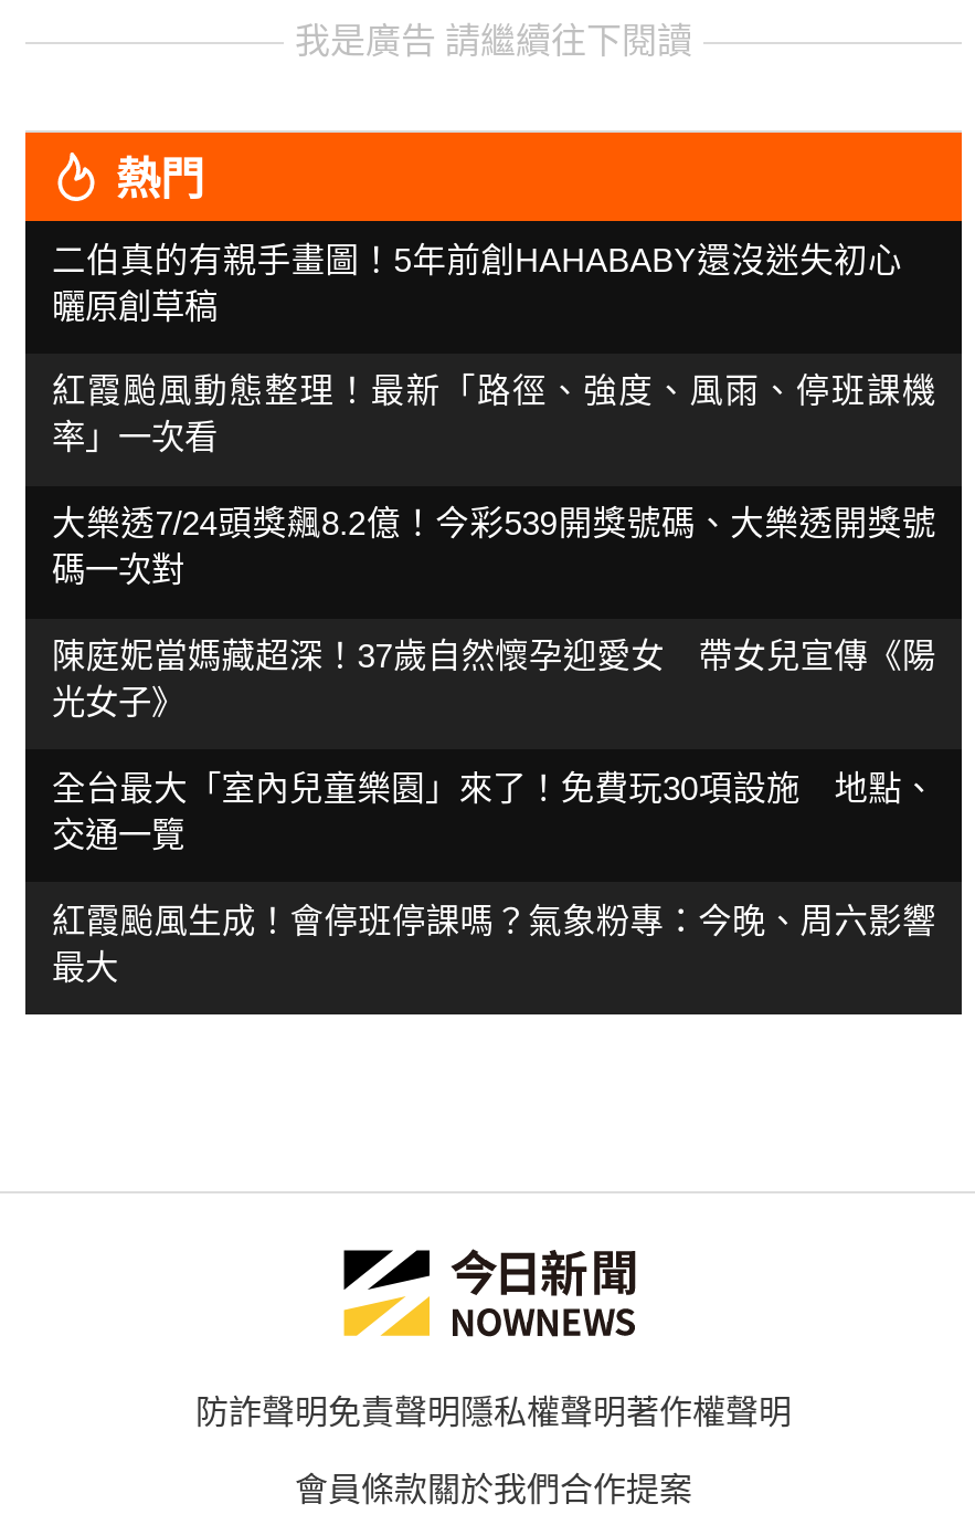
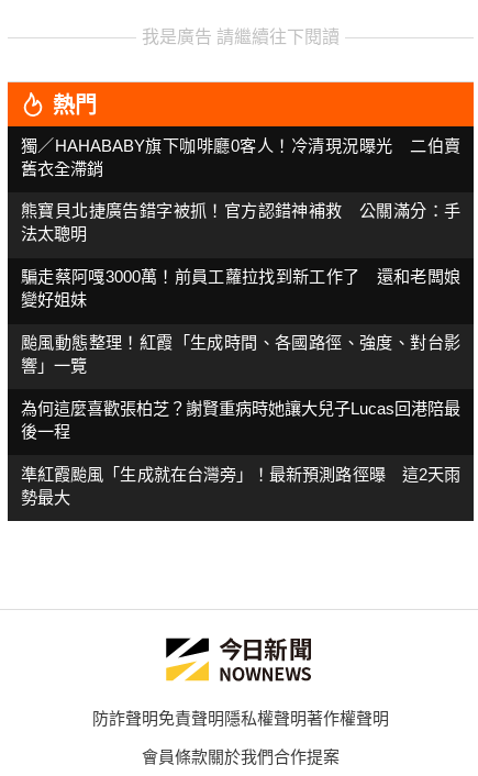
- 二伯真的有親手畫圖！5年前創HAHABABY還沒迷失初心
- 曬原創草稿
+ 獨／HAHABABY旗下咖啡廳0客人！冷清現況曝光 二伯賣
+ 舊衣全滯銷

- 紅霞颱風動態整理！最新「路徑、強度、風雨、停班課機
- 率」一次看
+ 熊寶貝北捷廣告錯字被抓！官方認錯神補救 公關滿分：手
+ 法太聰明

- 大樂透7/24頭獎飆8.2億！今彩539開獎號碼、大樂透開獎號
- 碼一次對
+ 騙走蔡阿嘎3000萬！前員工蘿拉找到新工作了 還和老闆娘
+ 變好姐妹

- 陳庭妮當媽藏超深！37歲自然懷孕迎愛女 帶女兒宣傳《陽
- 光女子》
+ 颱風動態整理！紅霞「生成時間、各國路徑、強度、對台影
+ 響」一覽

- 全台最大「室內兒童樂園」來了！免費玩30項設施 地點、
- 交通一覽
+ 為何這麼喜歡張柏芝？謝賢重病時她讓大兒子Lucas回港陪最
+ 後一程

- 紅霞颱風生成！會停班停課嗎？氣象粉專：今晚、周六影響
- 最大
+ 準紅霞颱風「生成就在台灣旁」！最新預測路徑曝 這2天雨
+ 勢最大
